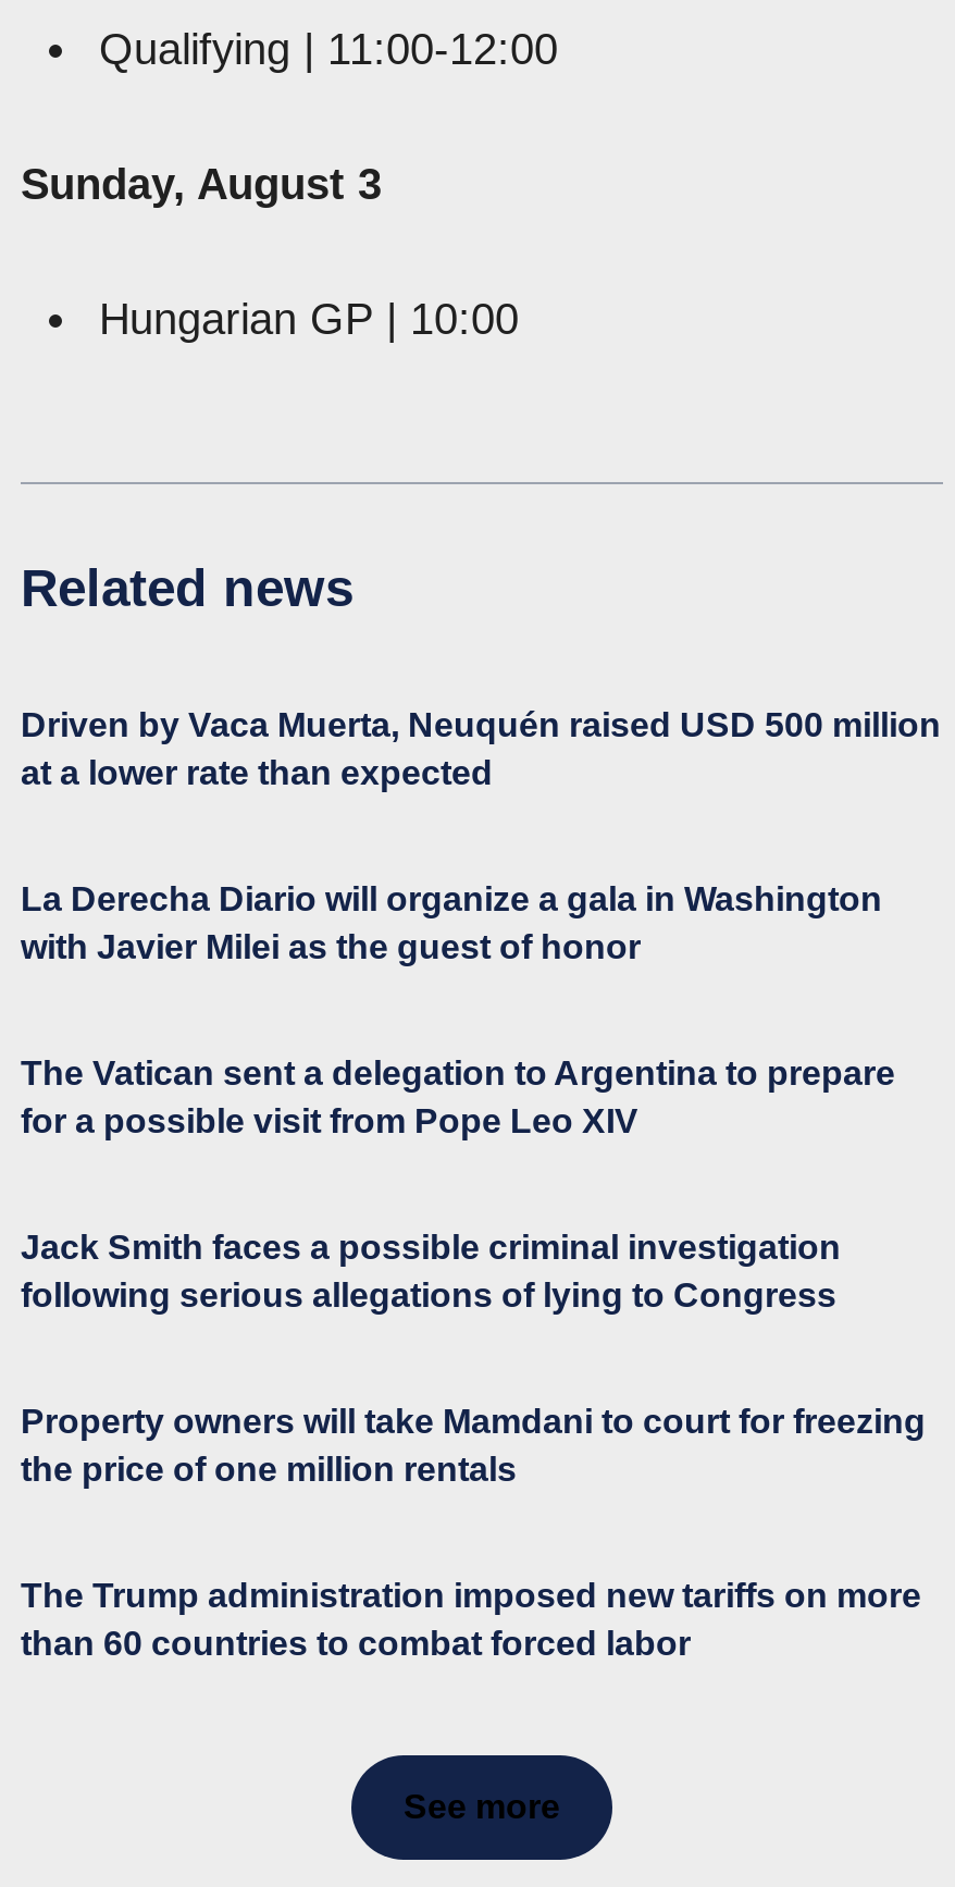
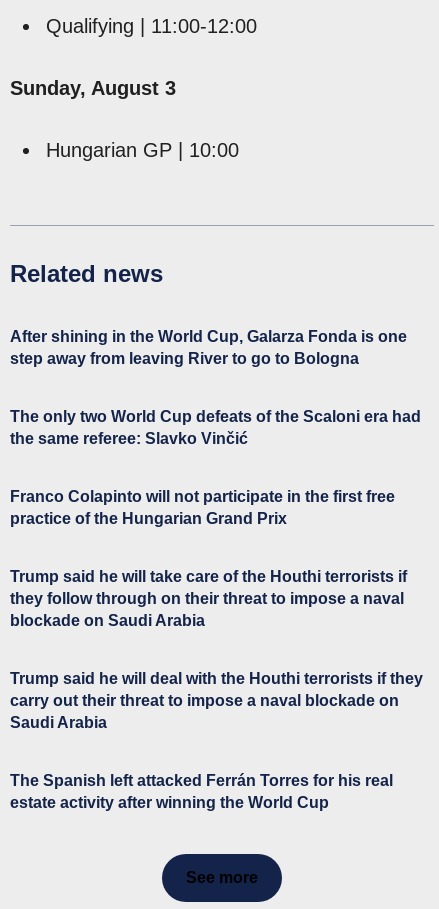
- Driven by Vaca Muerta, Neuquén raised USD 500 million
- at a lower rate than expected
+ After shining in the World Cup, Galarza Fonda is one
+ step away from leaving River to go to Bologna

- La Derecha Diario will organize a gala in Washington
- with Javier Milei as the guest of honor
+ The only two World Cup defeats of the Scaloni era had
+ the same referee: Slavko Vinčić

- The Vatican sent a delegation to Argentina to prepare
- for a possible visit from Pope Leo XIV
+ Franco Colapinto will not participate in the first free
+ practice of the Hungarian Grand Prix

- Jack Smith faces a possible criminal investigation
- following serious allegations of lying to Congress
+ Trump said he will take care of the Houthi terrorists if
+ they follow through on their threat to impose a naval
+ blockade on Saudi Arabia

- Property owners will take Mamdani to court for freezing
- the price of one million rentals
+ Trump said he will deal with the Houthi terrorists if they
+ carry out their threat to impose a naval blockade on
+ Saudi Arabia

- The Trump administration imposed new tariffs on more
- than 60 countries to combat forced labor
+ The Spanish left attacked Ferrán Torres for his real
+ estate activity after winning the World Cup
